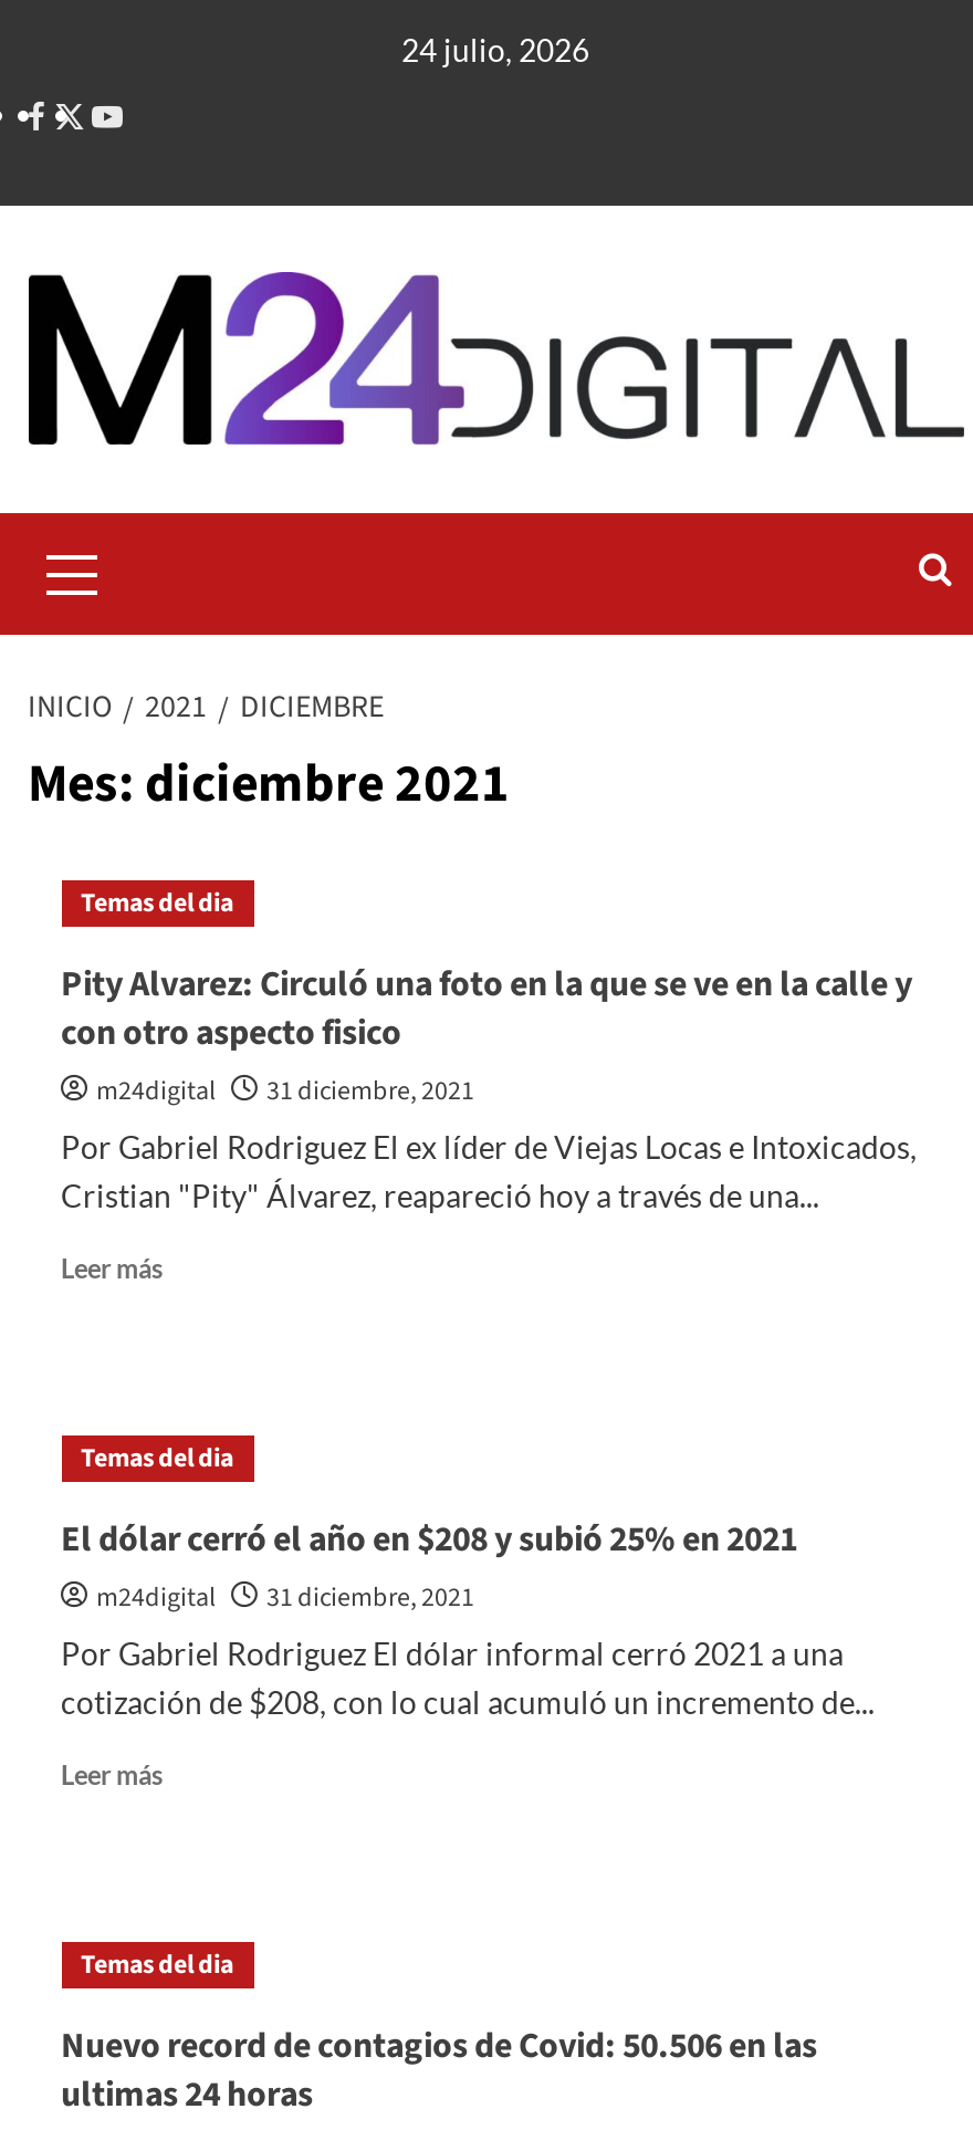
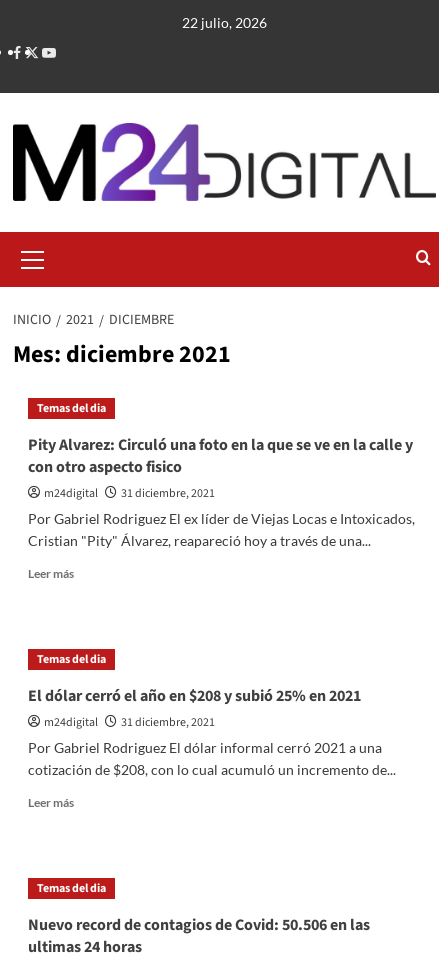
- 24 julio, 2026
+ 22 julio, 2026
